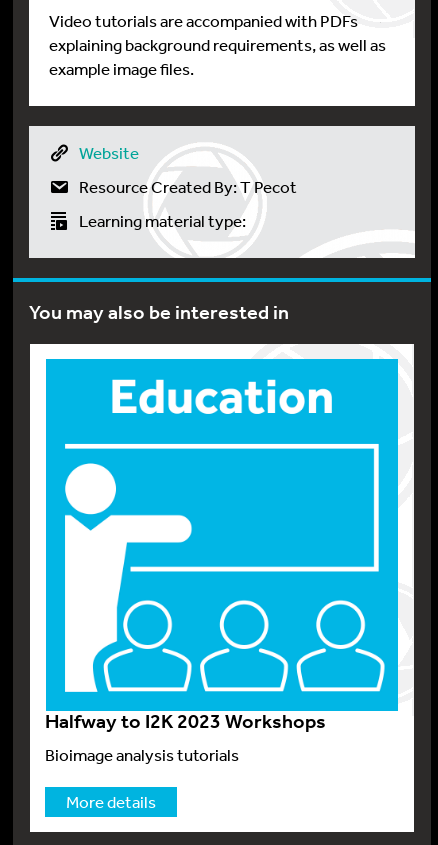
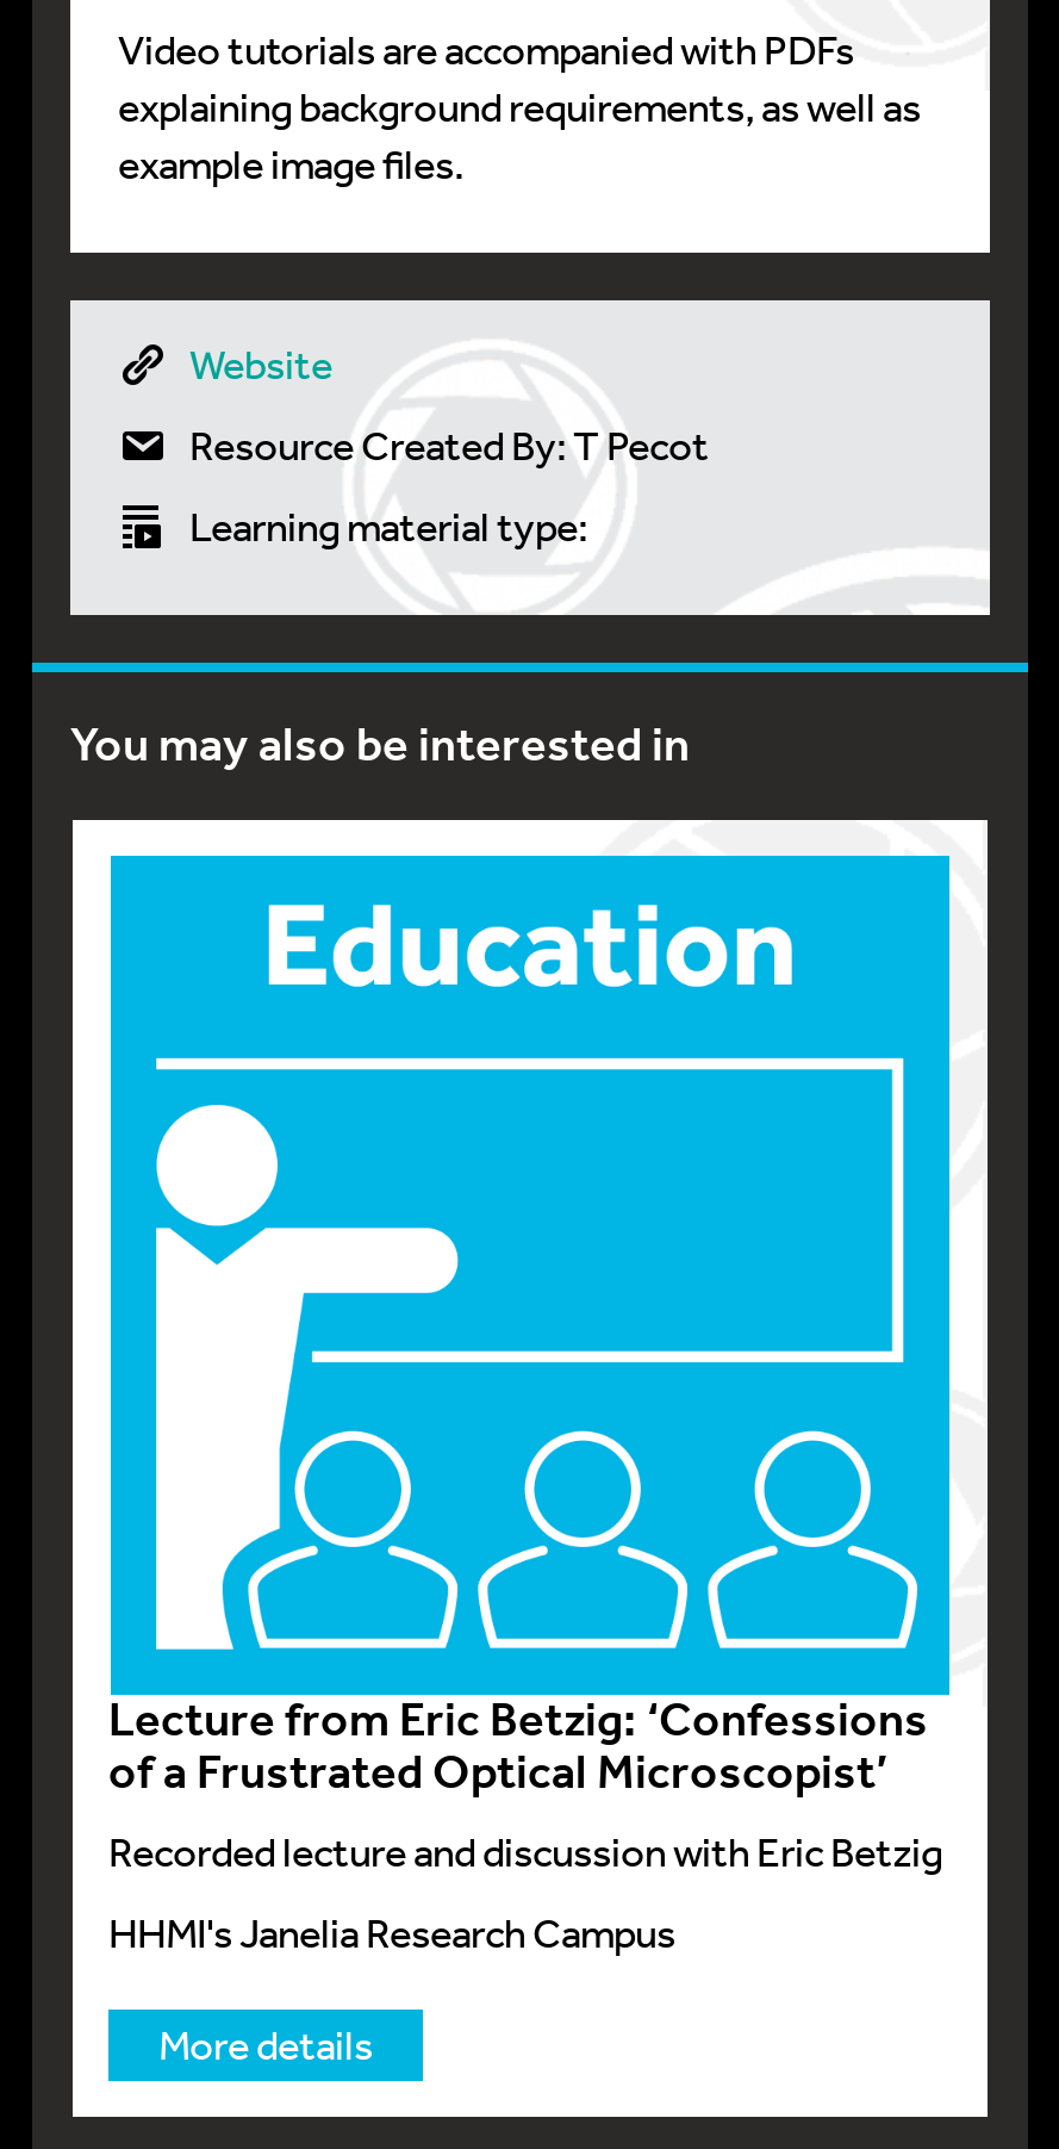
- Halfway to I2K 2023 Workshops
- Bioimage analysis tutorials
+ Lecture from Eric Betzig: ‘Confessions
+ of a Frustrated Optical Microscopist’
+ Recorded lecture and discussion with Eric Betzig
+ HHMI's Janelia Research Campus
